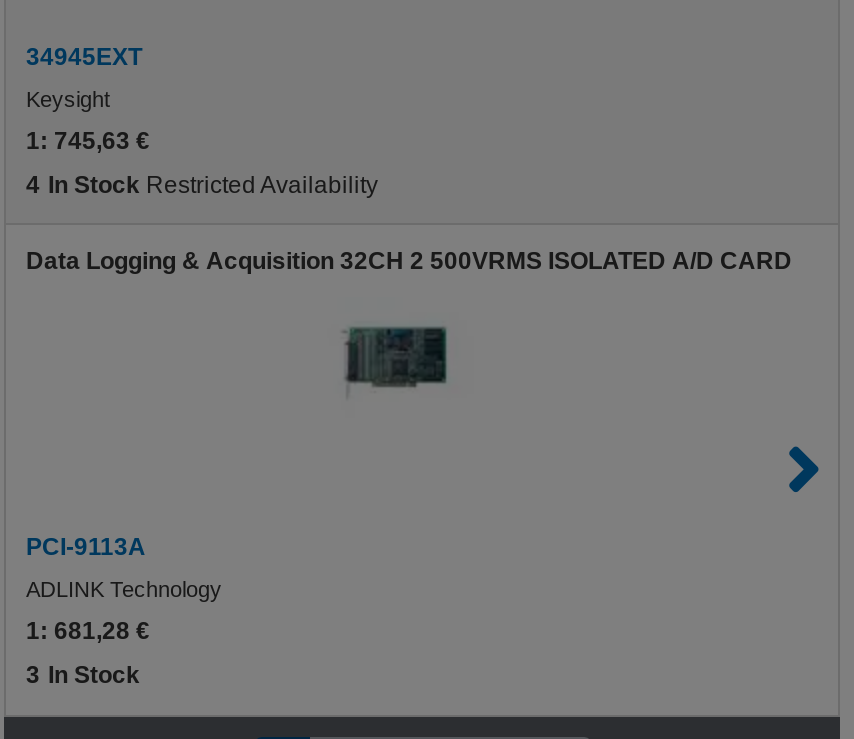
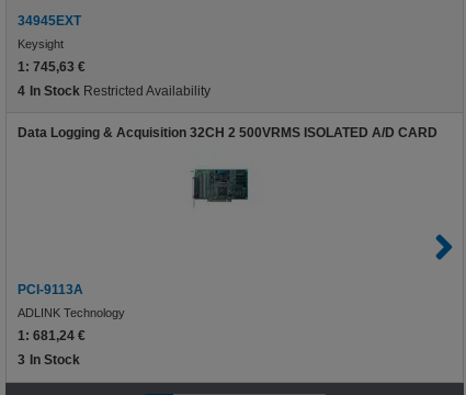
- 1: 681,28 €
+ 1: 681,24 €
